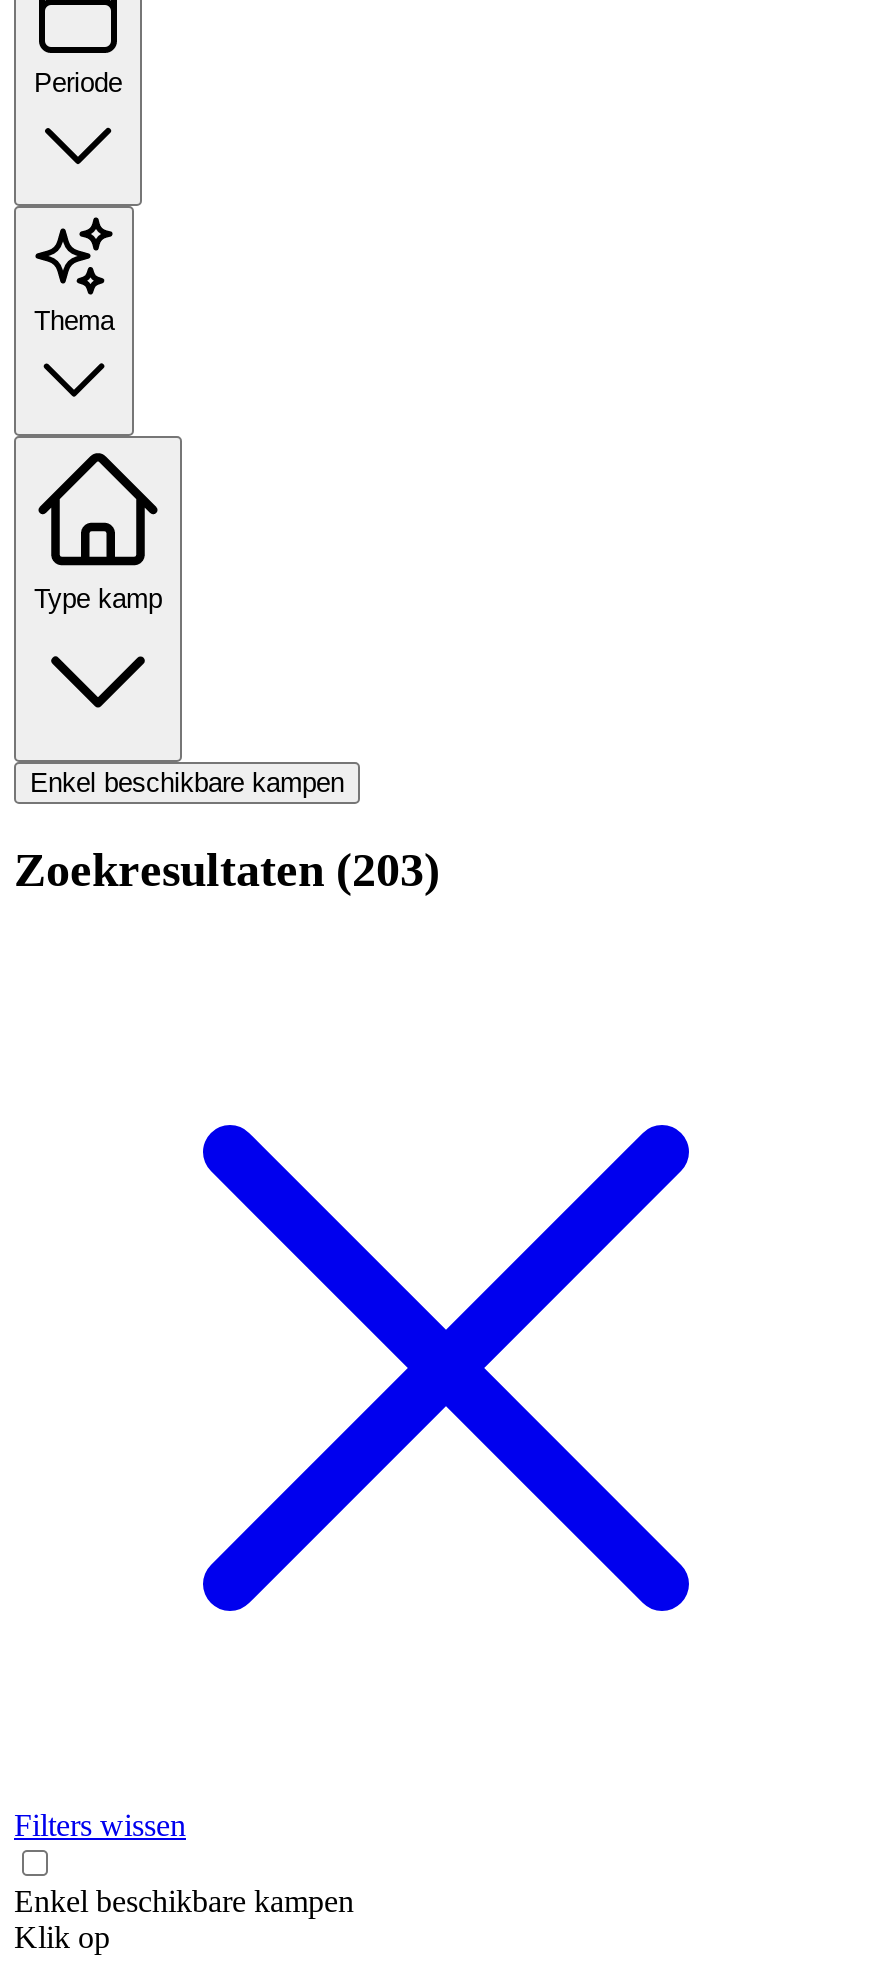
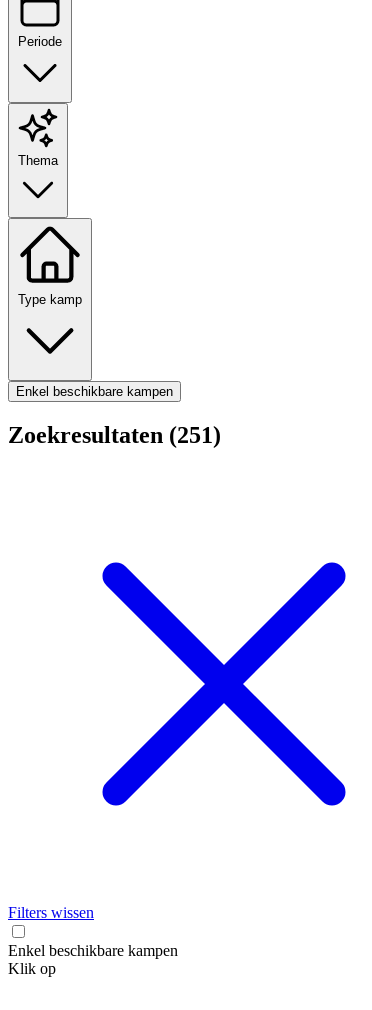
- Zoekresultaten (203)
+ Zoekresultaten (251)
